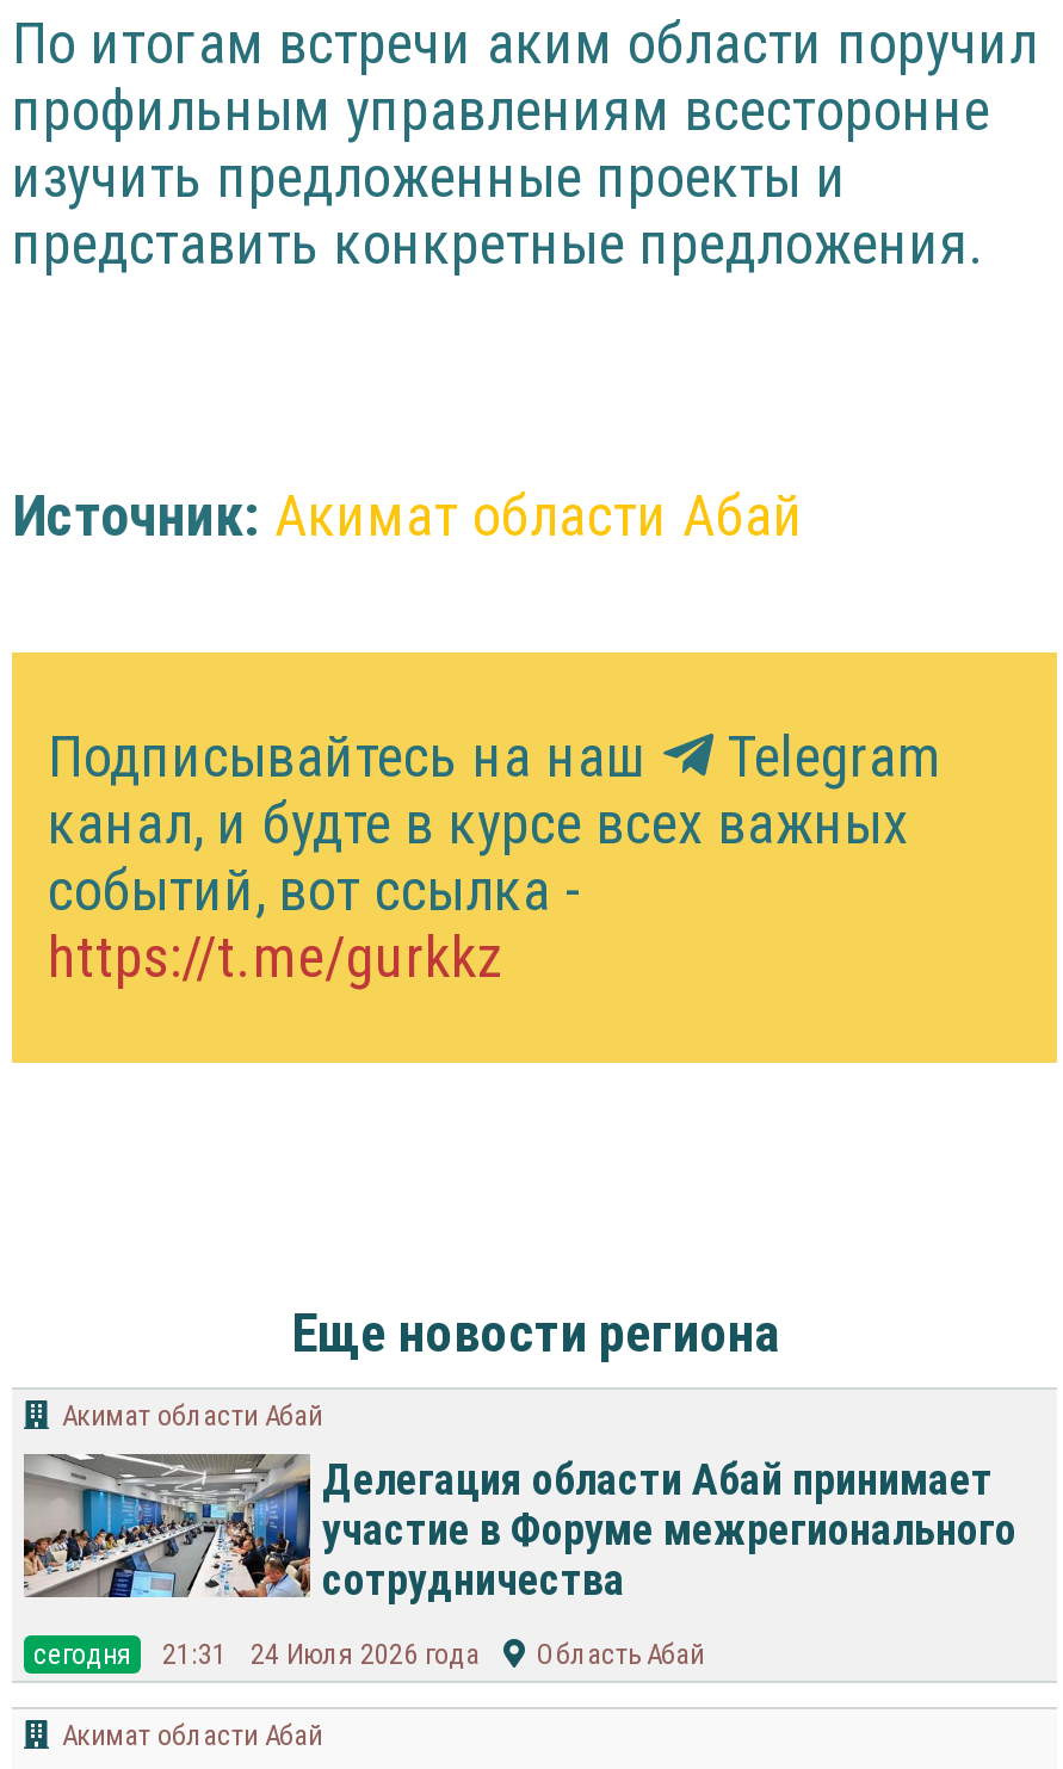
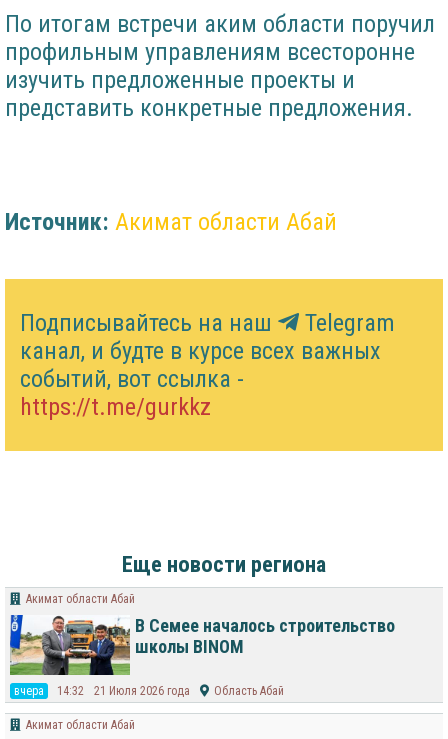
- [image]
- Делегация области Абай принимает
- участие в Форуме межрегионального
- сотрудничества
+ [image]
+ В Семее началось строительство
+ школы BINOM

- cегодня
- 21:31
- 24 Июля 2026 года
+ вчера
+ 14:32
+ 21 Июля 2026 года
